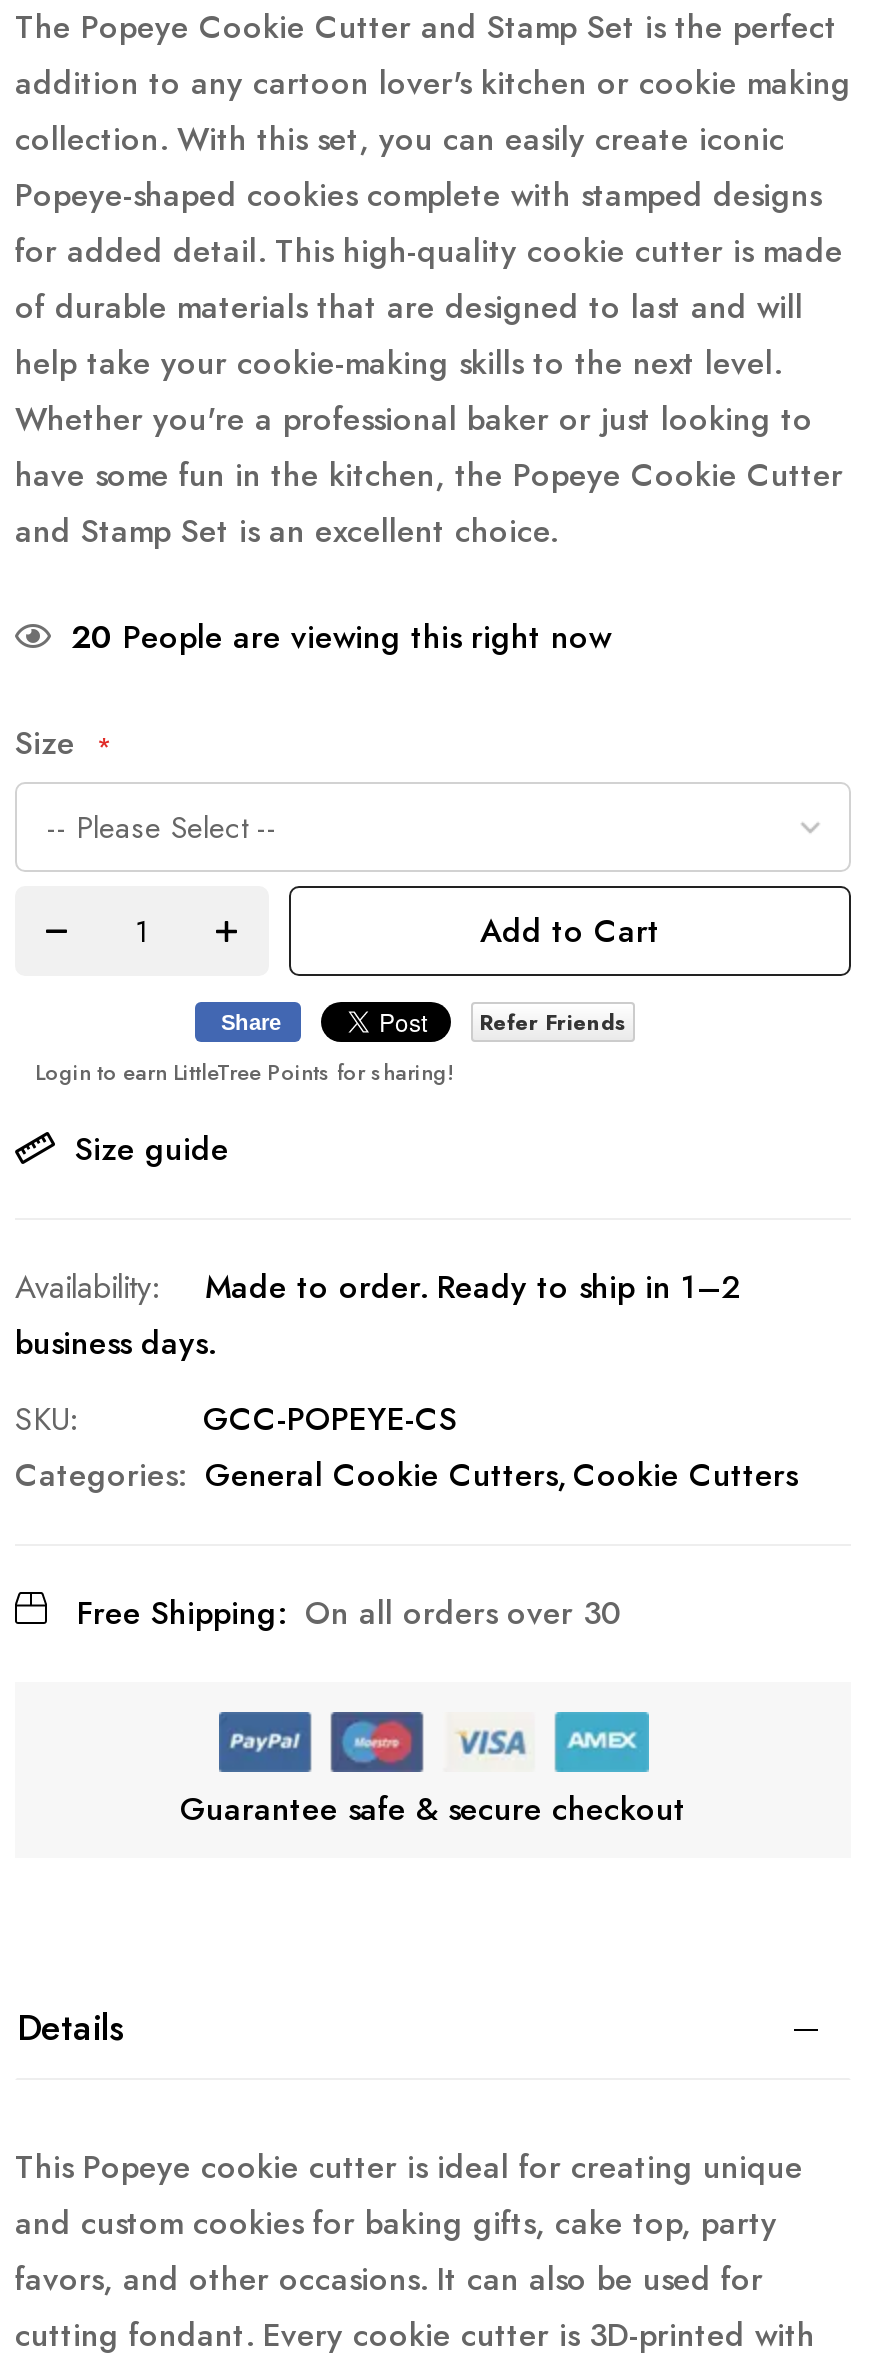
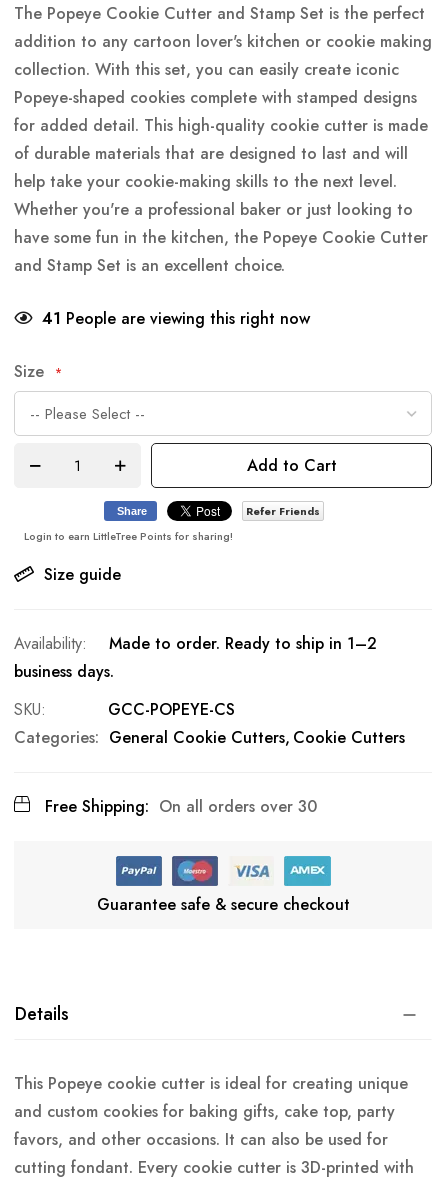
- 20 People are viewing this right now
+ 41 People are viewing this right now
